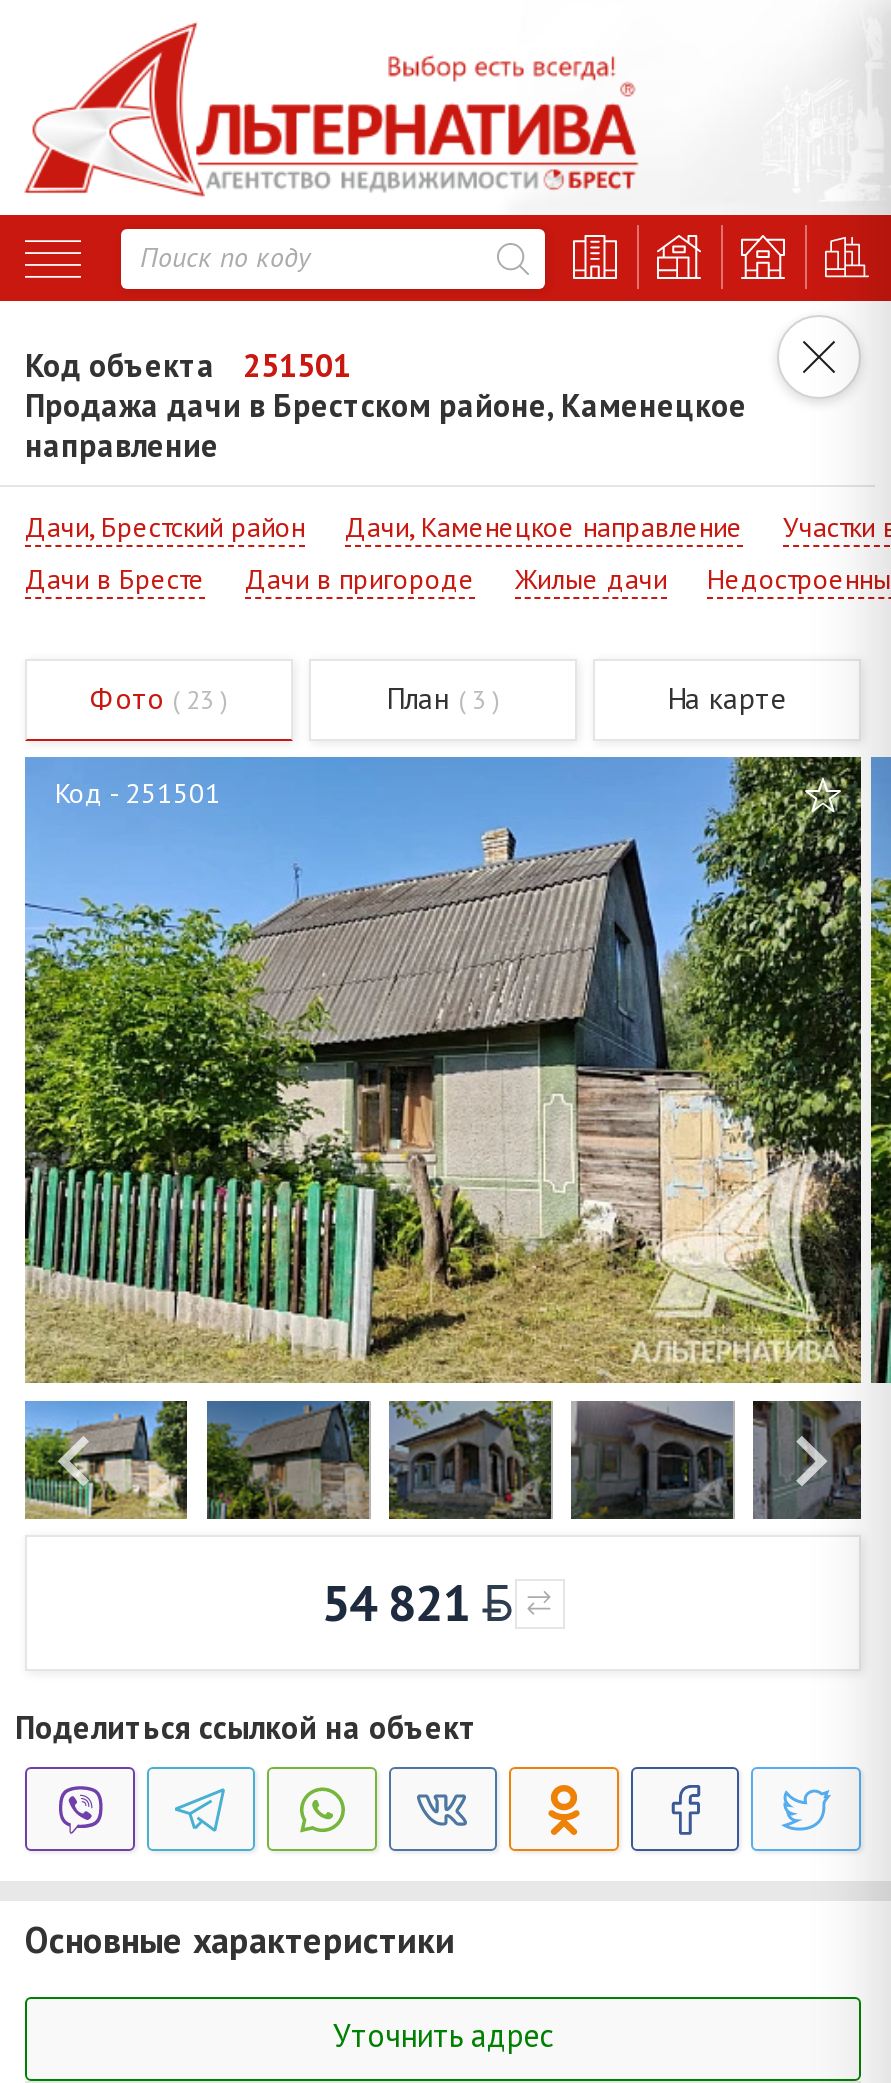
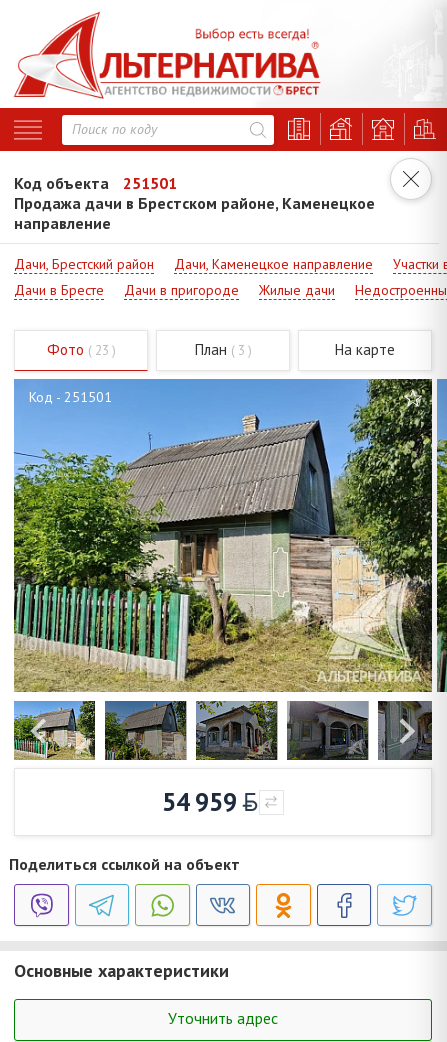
- 54 821
+ 54 959
